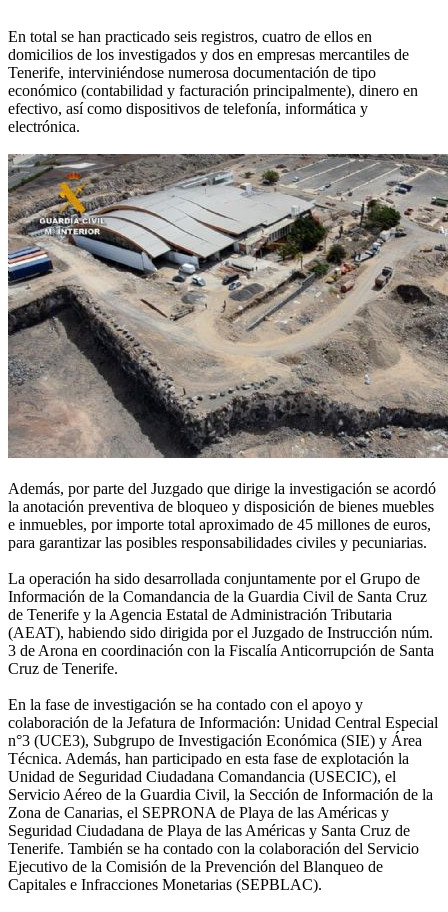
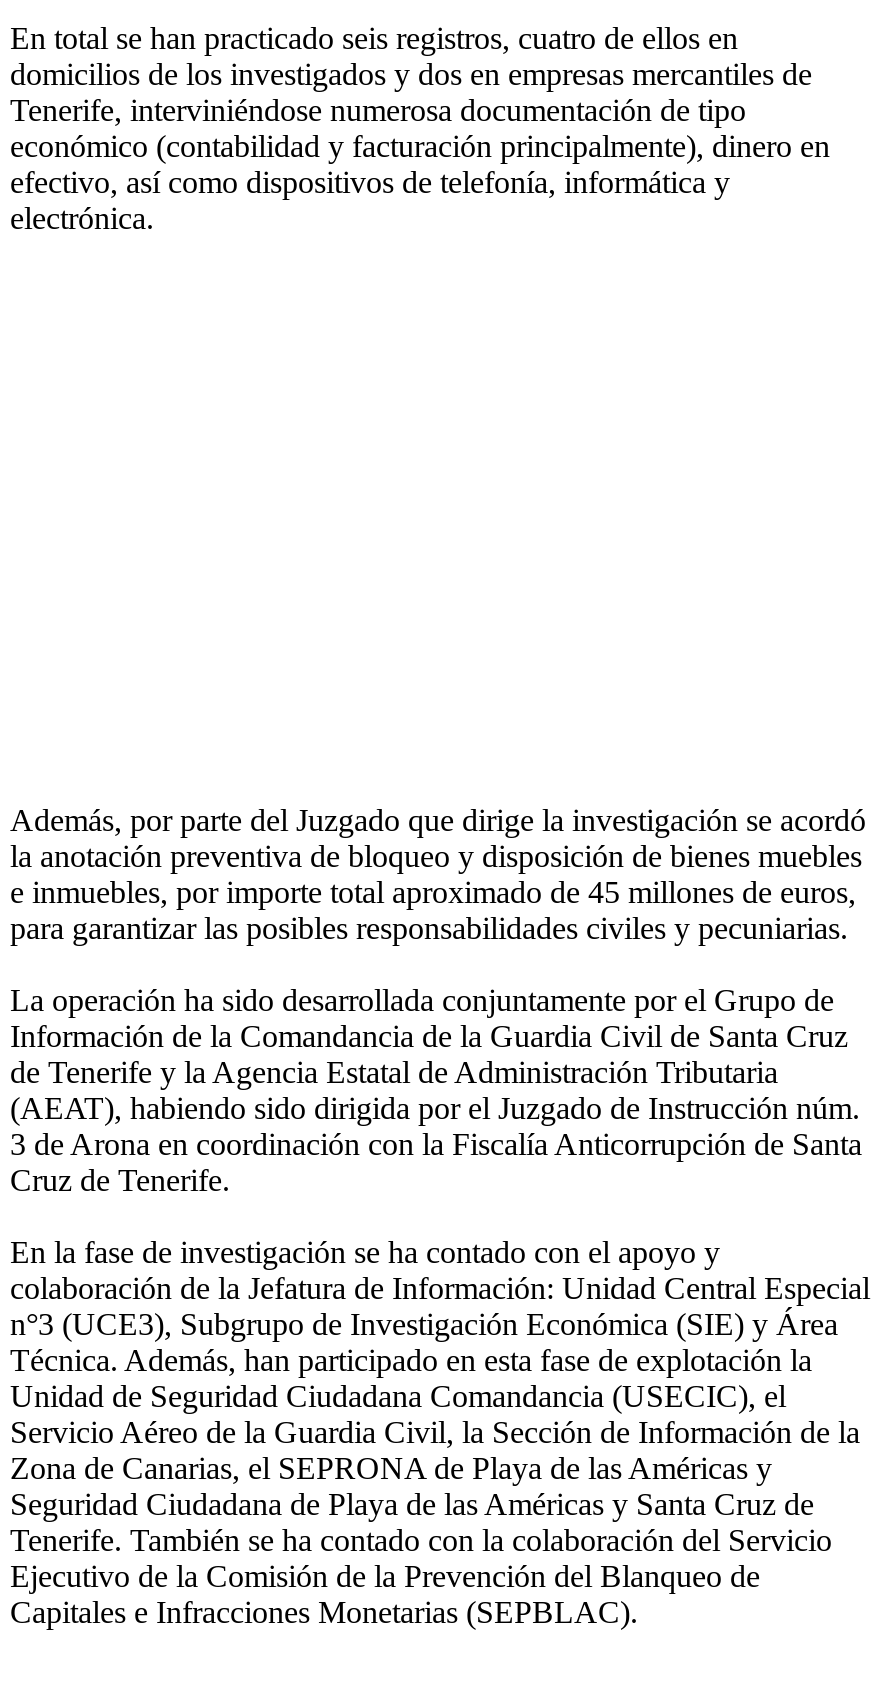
- [image]
